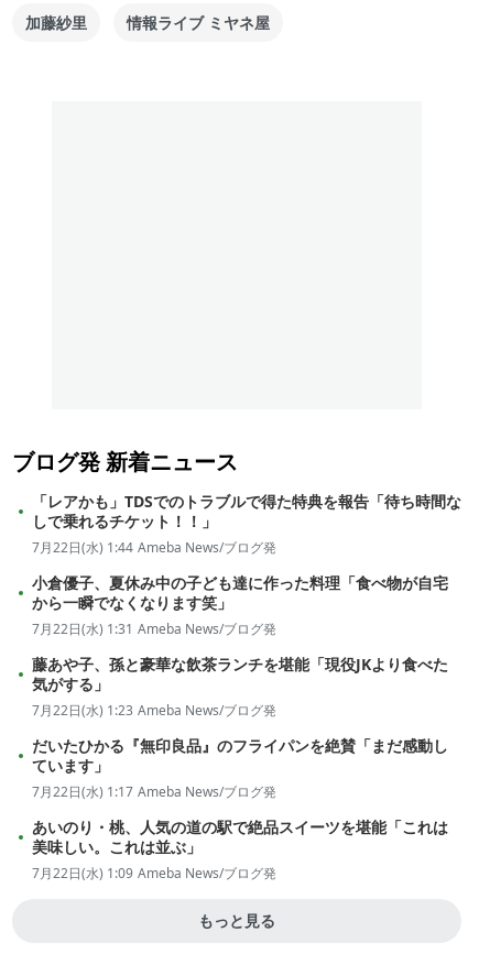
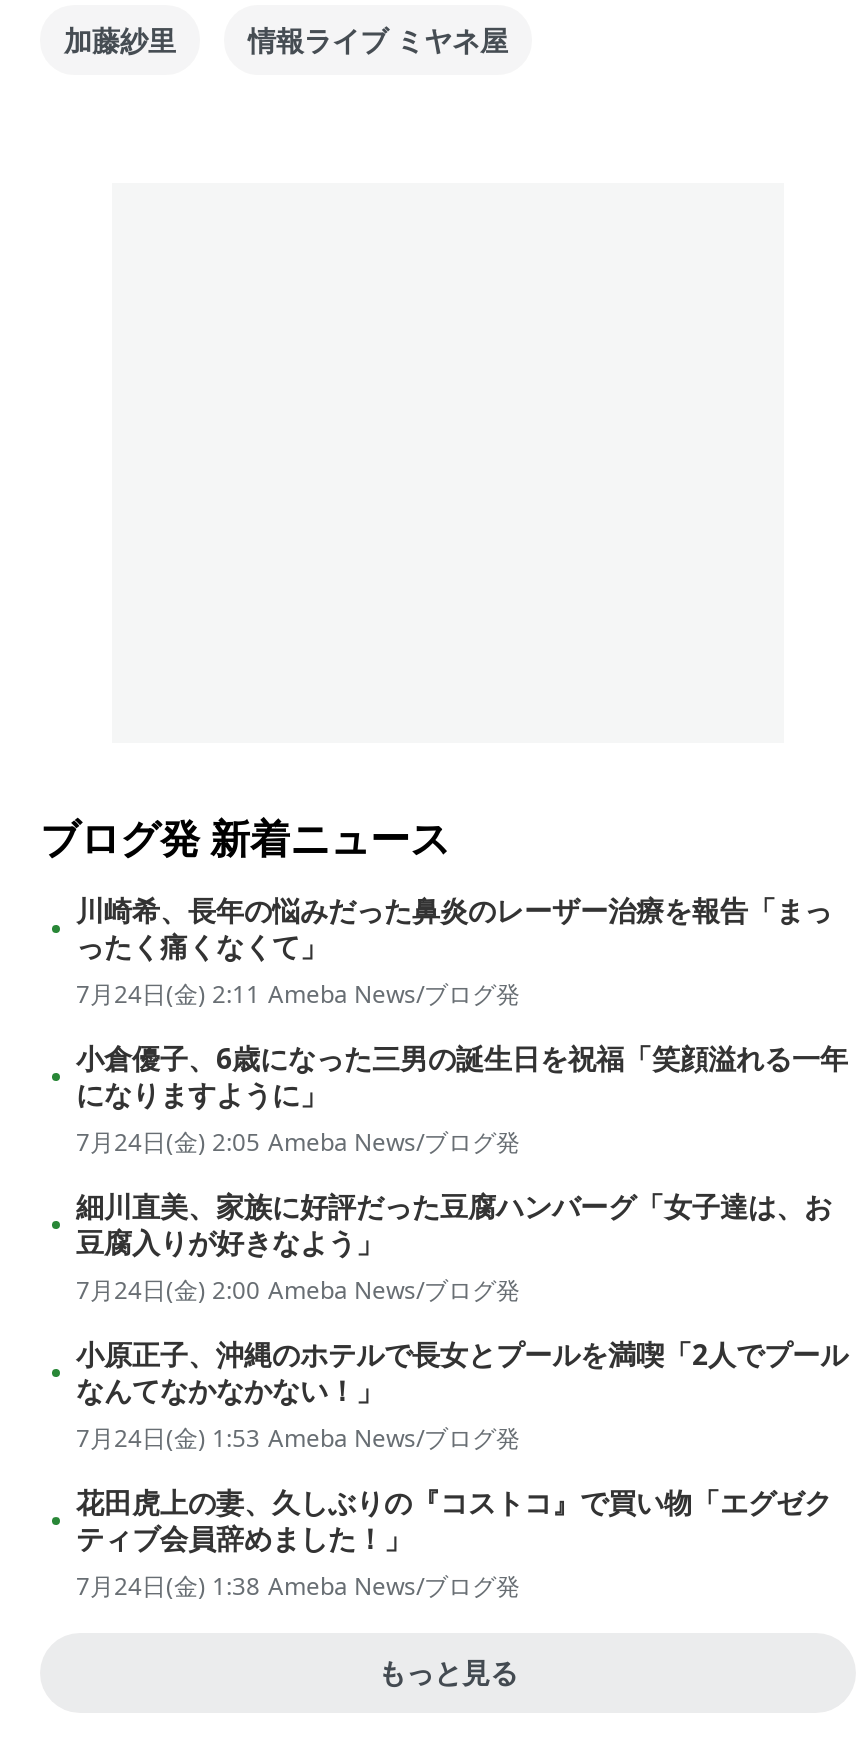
- 「レアかも」TDSでのトラブルで得た特典を報告「待ち時間な
- しで乗れるチケット！！」
- 7月22日(水) 1:44 Ameba News/ブログ発
+ 川崎希、長年の悩みだった鼻炎のレーザー治療を報告「まっ
+ ったく痛くなくて」
+ 7月24日(金) 2:11 Ameba News/ブログ発

- 小倉優子、夏休み中の子ども達に作った料理「食べ物が自宅
- から一瞬でなくなります笑」
- 7月22日(水) 1:31 Ameba News/ブログ発
+ 小倉優子、6歳になった三男の誕生日を祝福「笑顔溢れる一年
+ になりますように」
+ 7月24日(金) 2:05 Ameba News/ブログ発

- 藤あや子、孫と豪華な飲茶ランチを堪能「現役JKより食べた
- 気がする」
- 7月22日(水) 1:23 Ameba News/ブログ発
+ 細川直美、家族に好評だった豆腐ハンバーグ「女子達は、お
+ 豆腐入りが好きなよう」
+ 7月24日(金) 2:00 Ameba News/ブログ発

- だいたひかる『無印良品』のフライパンを絶賛「まだ感動し
- ています」
- 7月22日(水) 1:17 Ameba News/ブログ発
+ 小原正子、沖縄のホテルで長女とプールを満喫「2人でプール
+ なんてなかなかない！」
+ 7月24日(金) 1:53 Ameba News/ブログ発

- あいのり・桃、人気の道の駅で絶品スイーツを堪能「これは
- 美味しい。これは並ぶ」
- 7月22日(水) 1:09 Ameba News/ブログ発
+ 花田虎上の妻、久しぶりの『コストコ』で買い物「エグゼク
+ ティブ会員辞めました！」
+ 7月24日(金) 1:38 Ameba News/ブログ発
